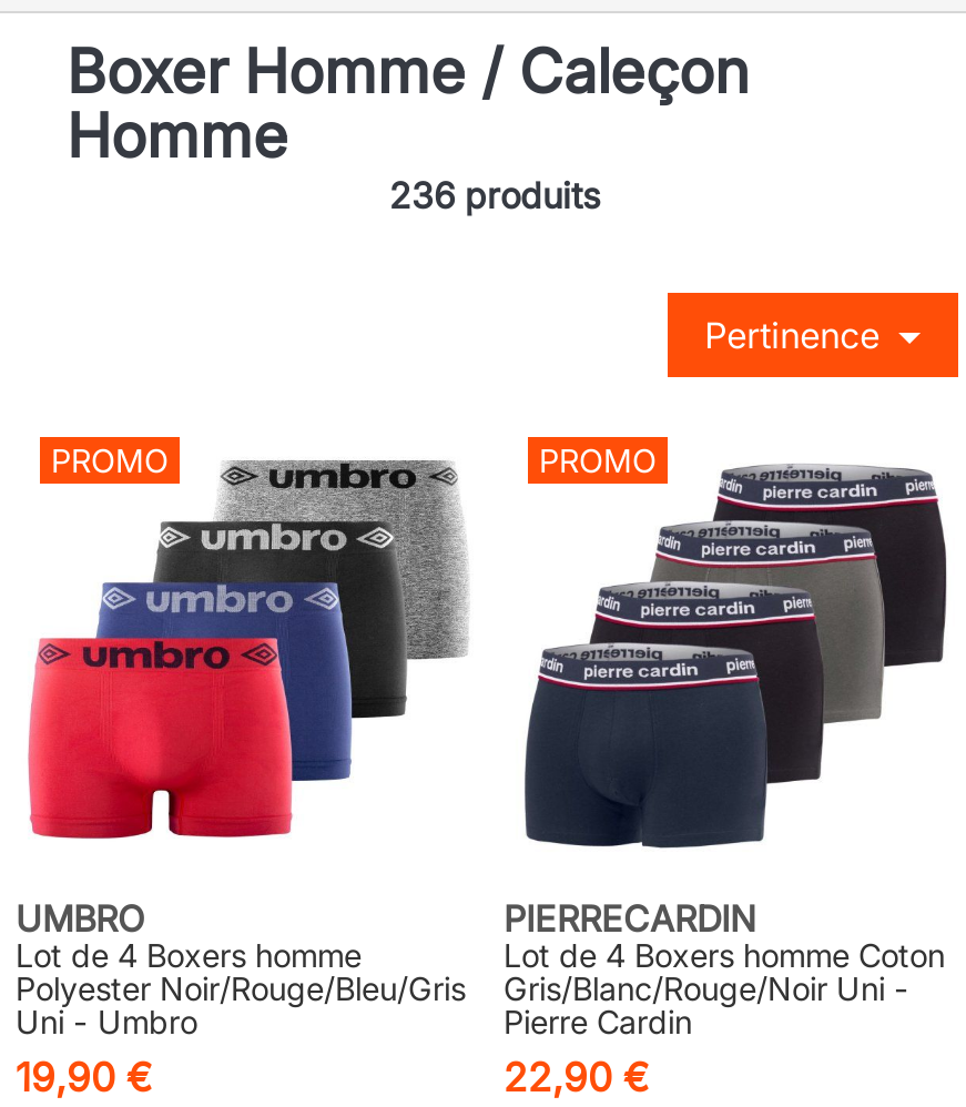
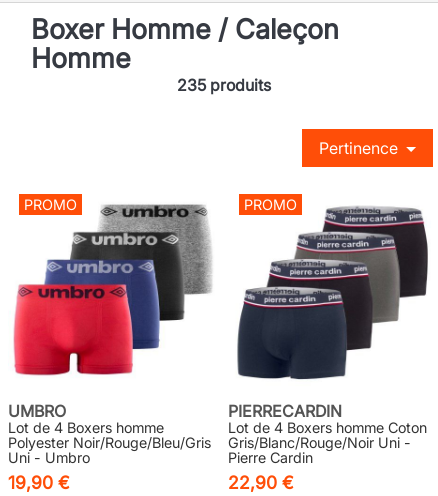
- 236 produits
+ 235 produits
